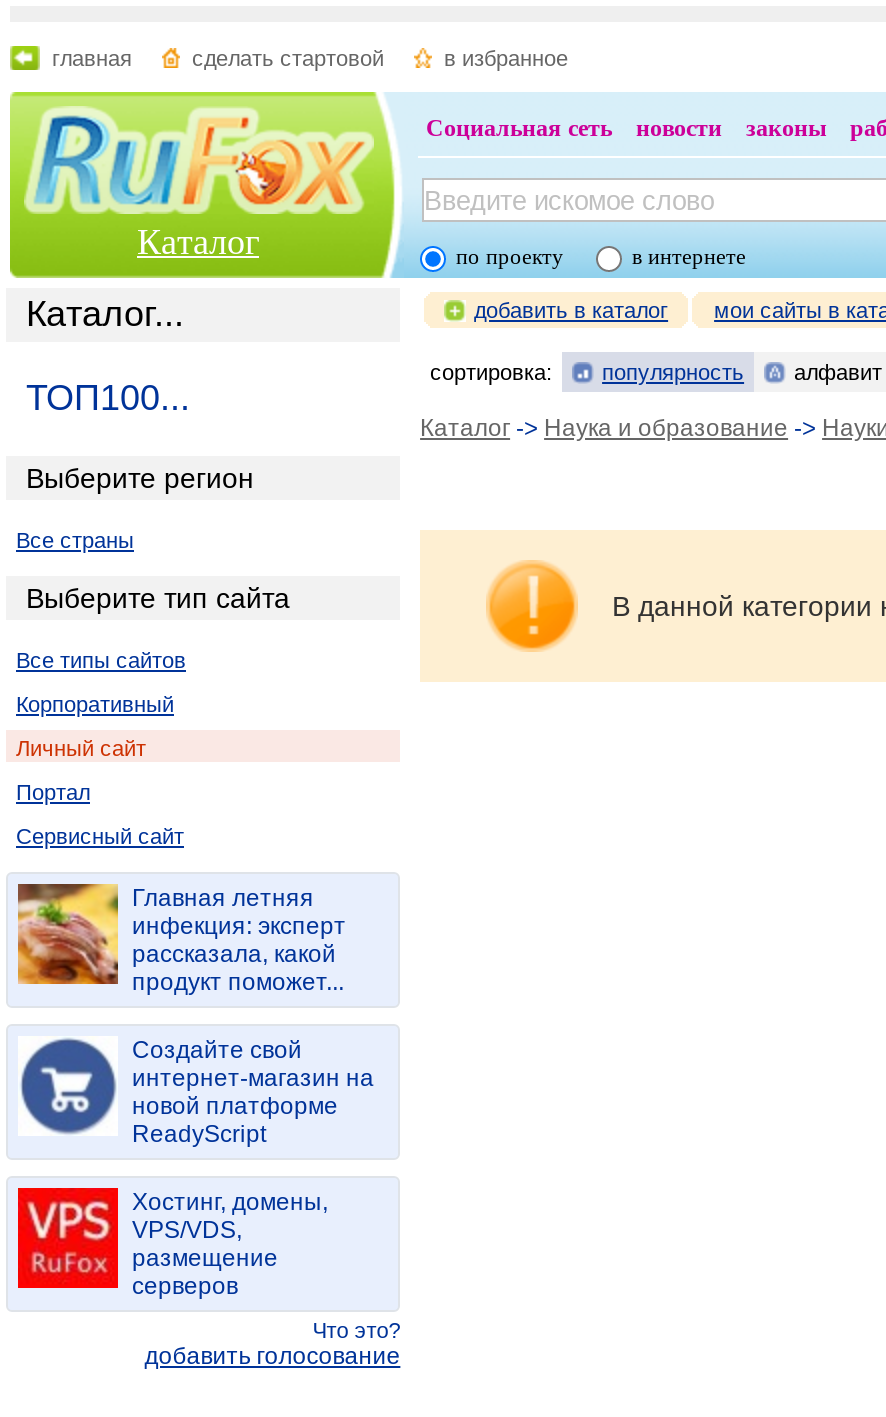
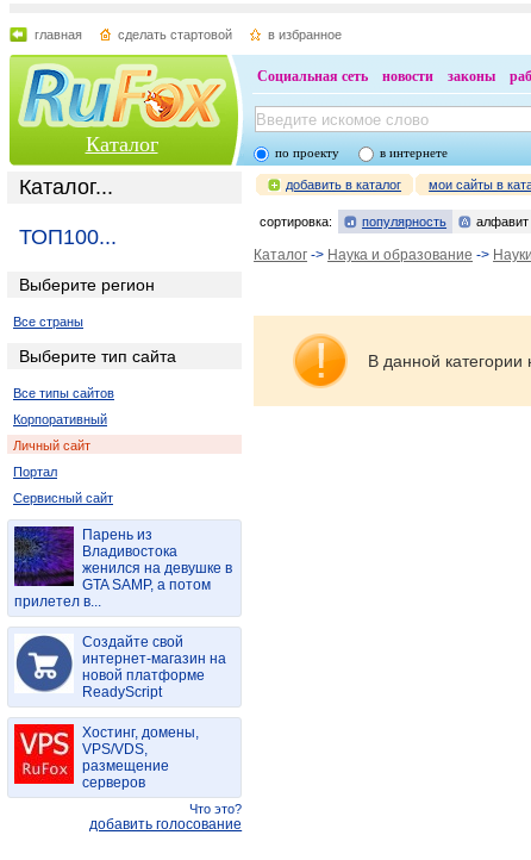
- [image]
- Главная летняя
- инфекция: эксперт
- рассказала, какой
- продукт поможет...
+ [image]
+ Парень из
+ Владивостока
+ женился на девушке в
+ GTA SAMP, а потом
+ прилетел в...
